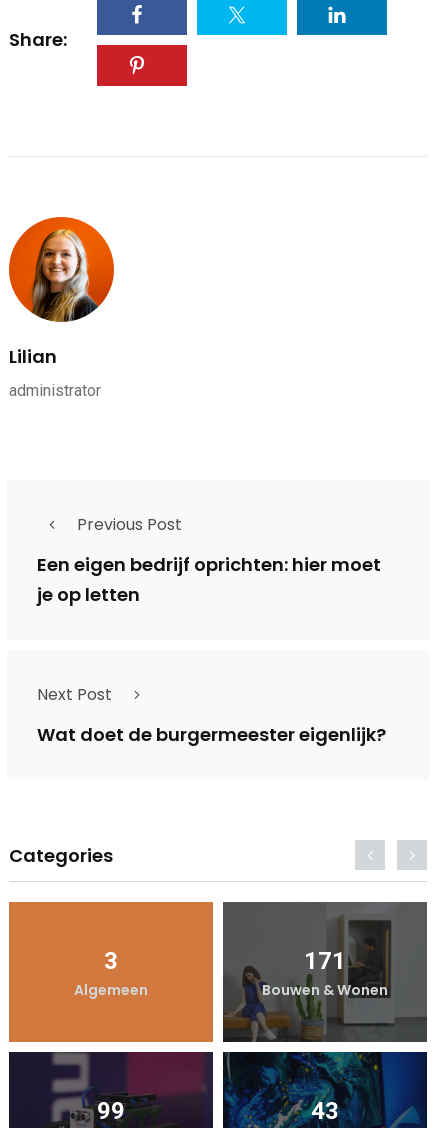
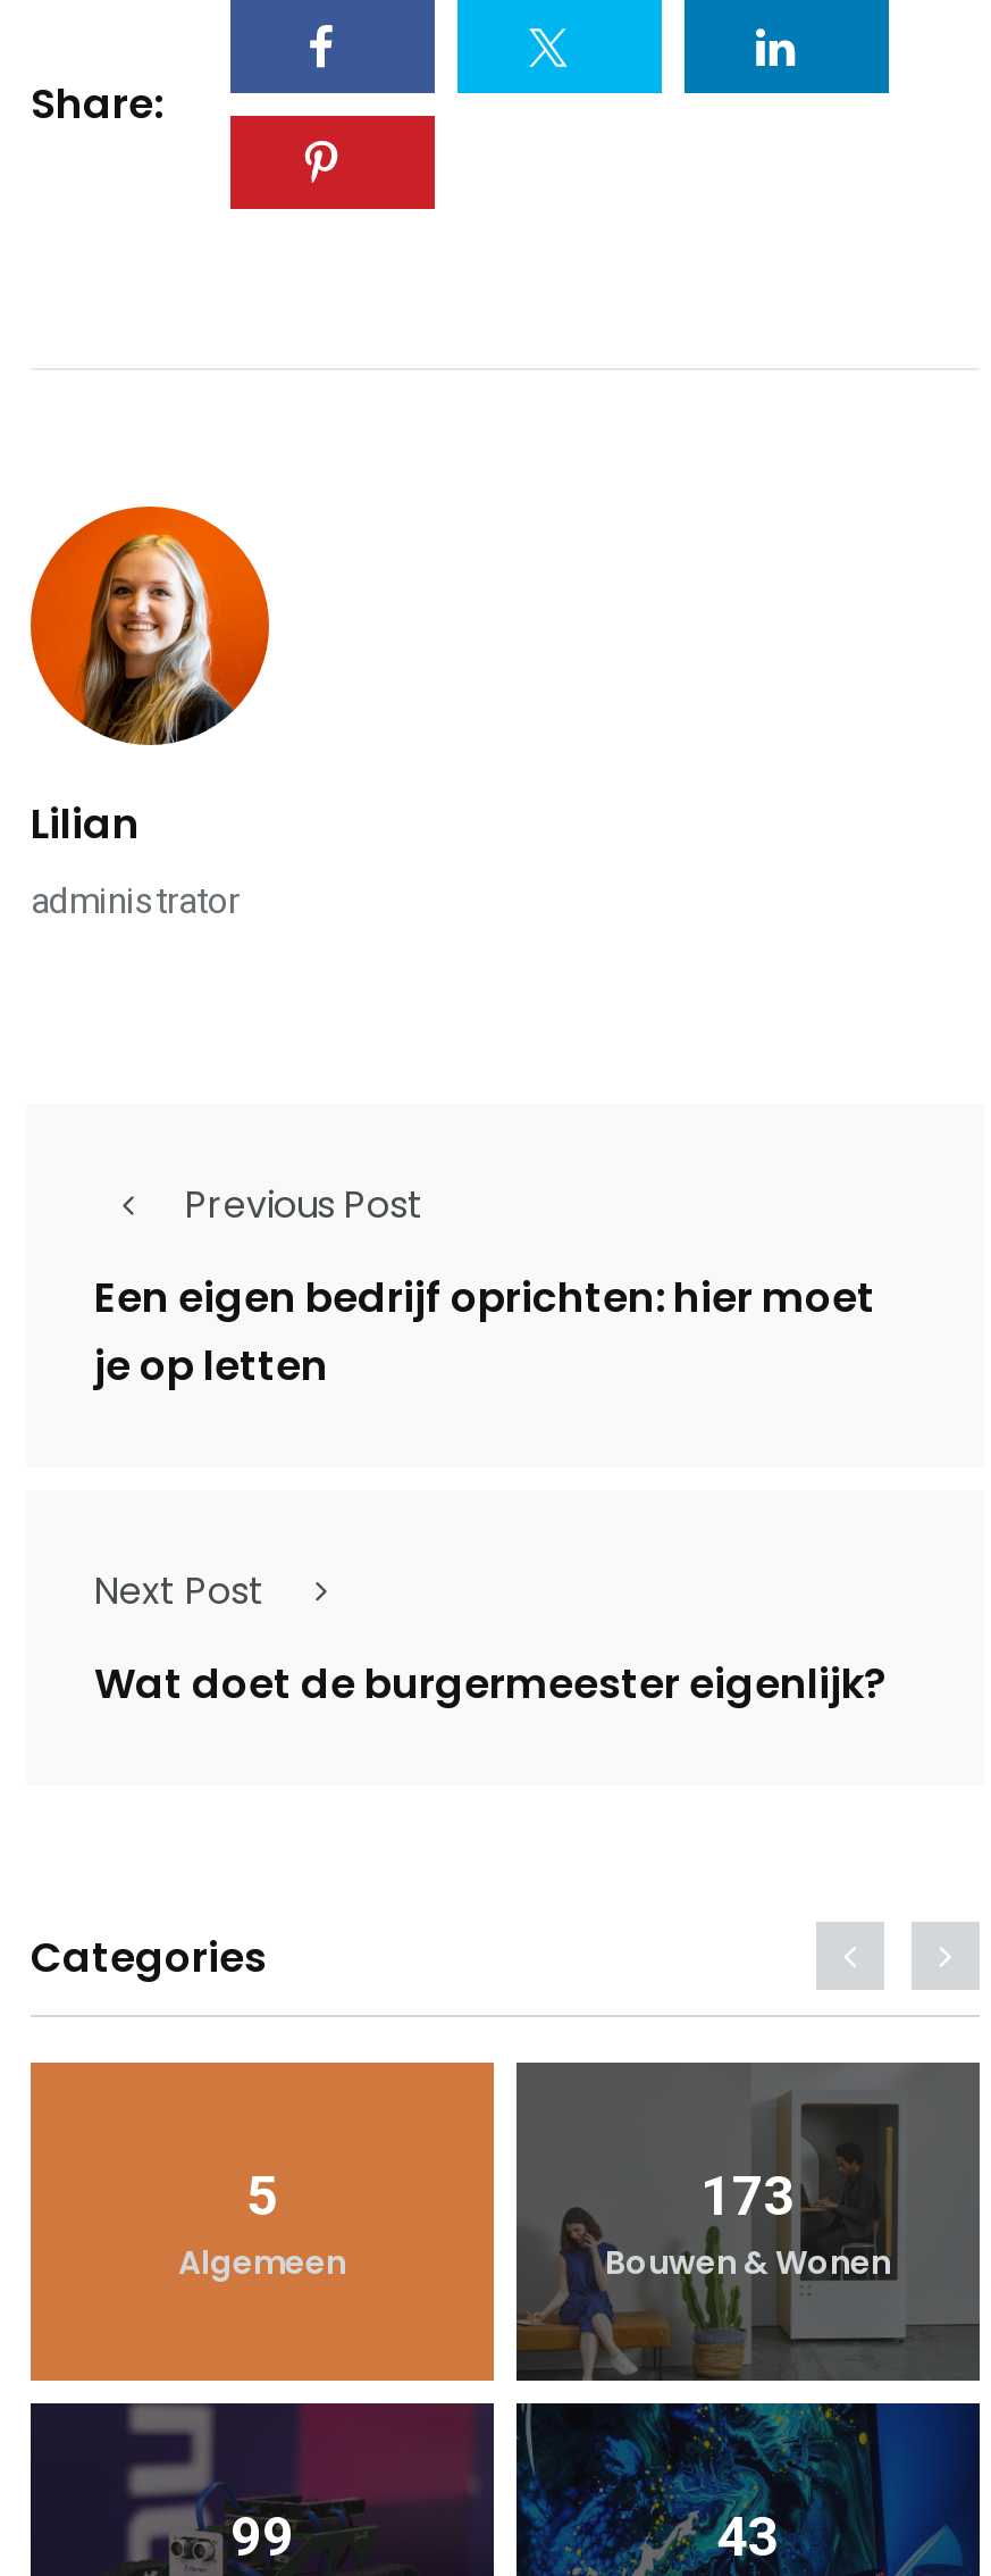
- 3
+ 5

- 171
+ 173
